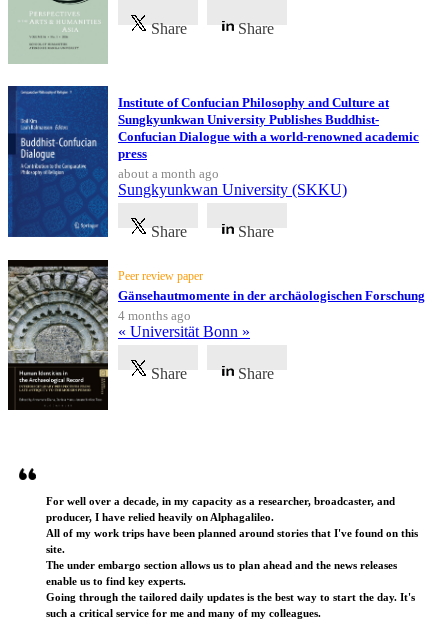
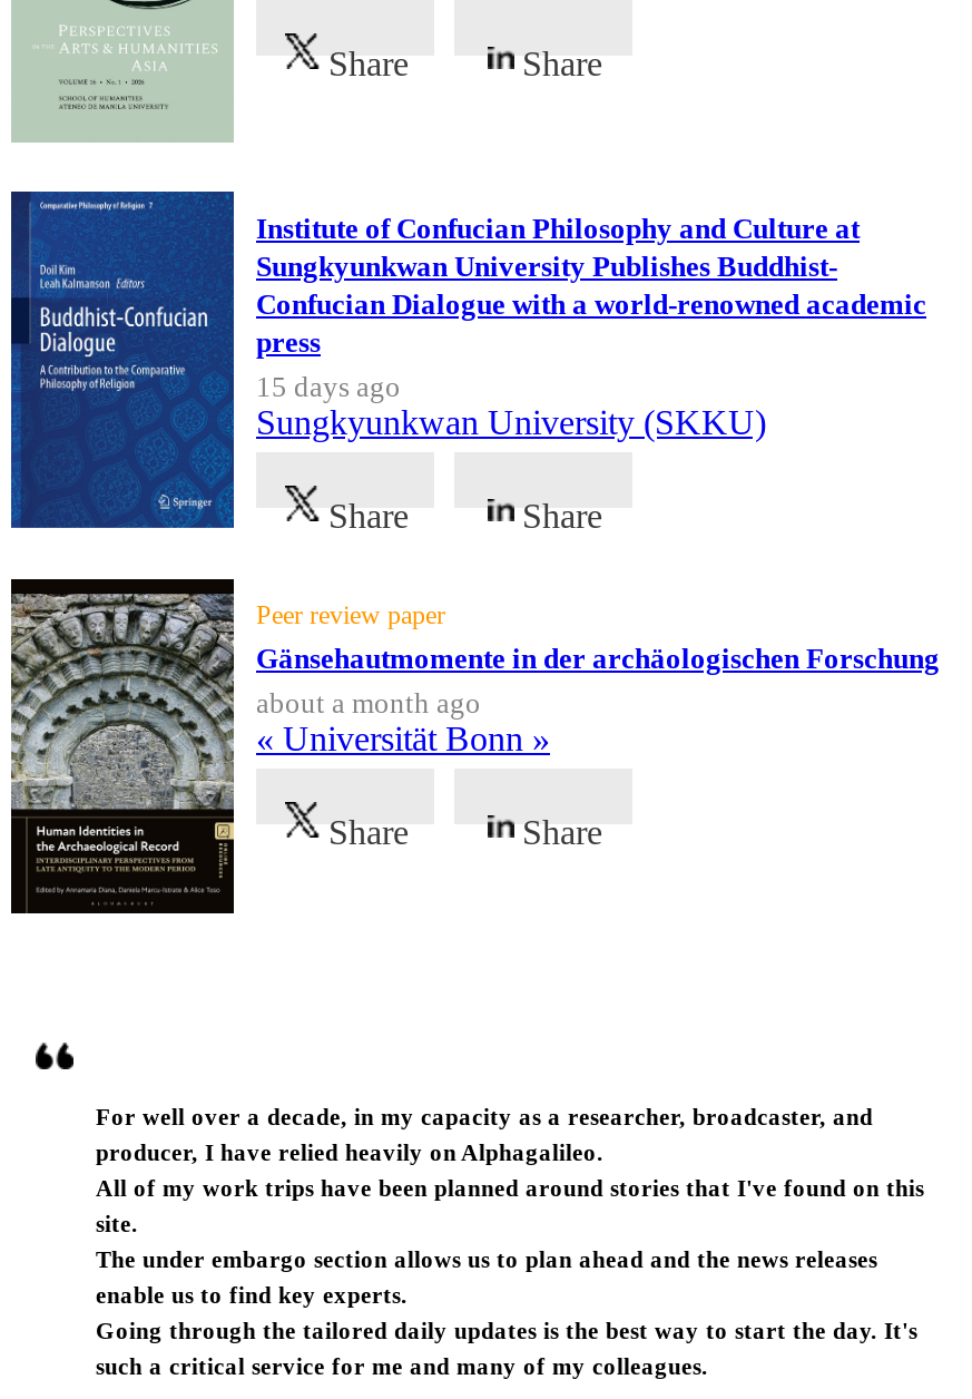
moved down: about a month ago

+ 15 days ago

- 4 months ago
